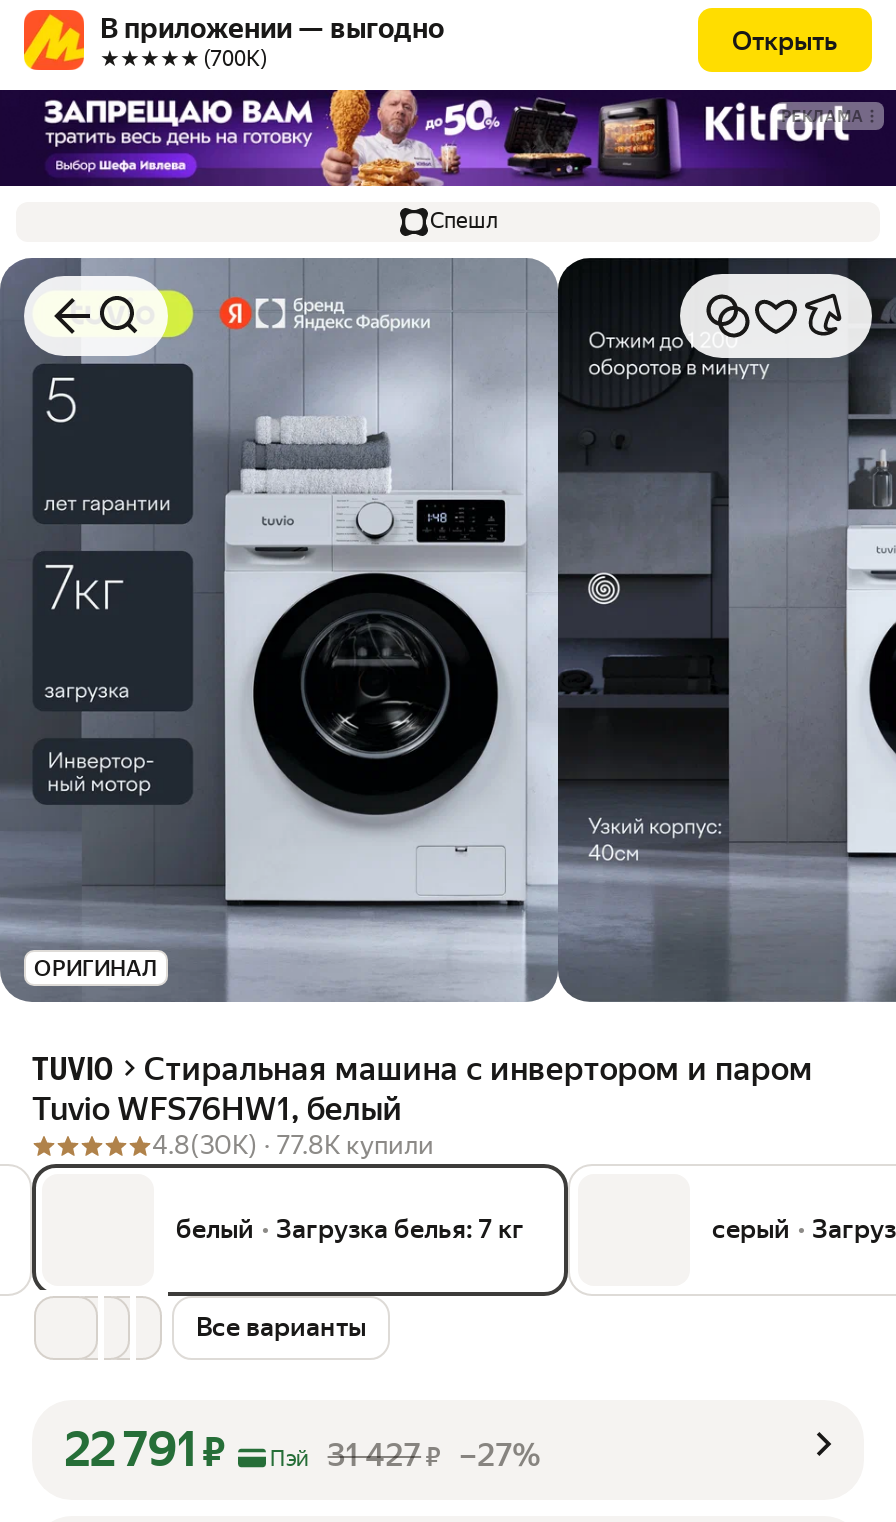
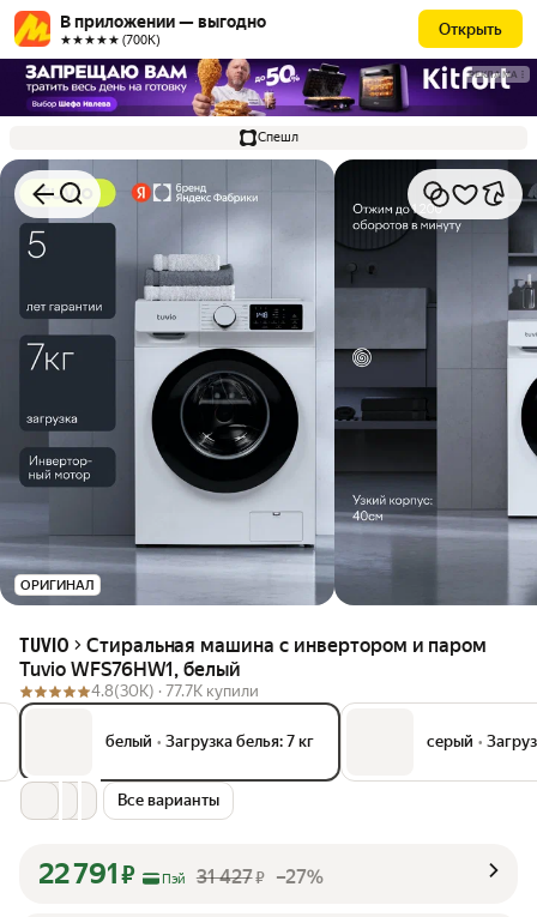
- 4.8(30K) · 77.8K купили
+ 4.8(30K) · 77.7K купили
